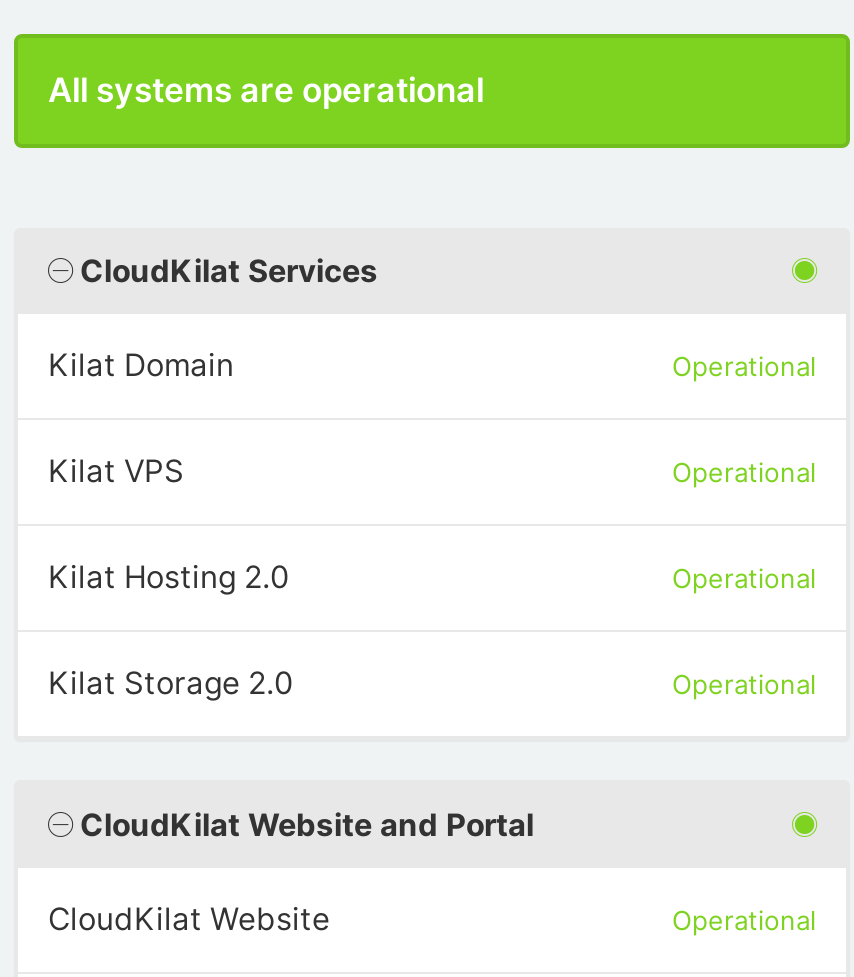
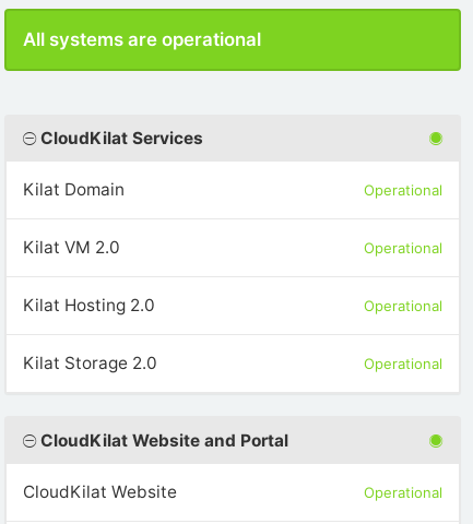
- Kilat VPS
+ Kilat VM 2.0
